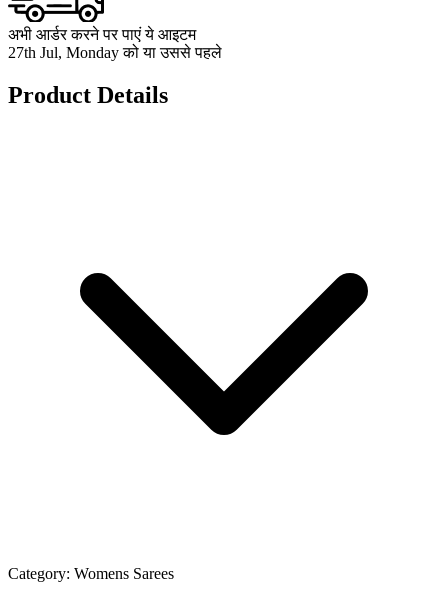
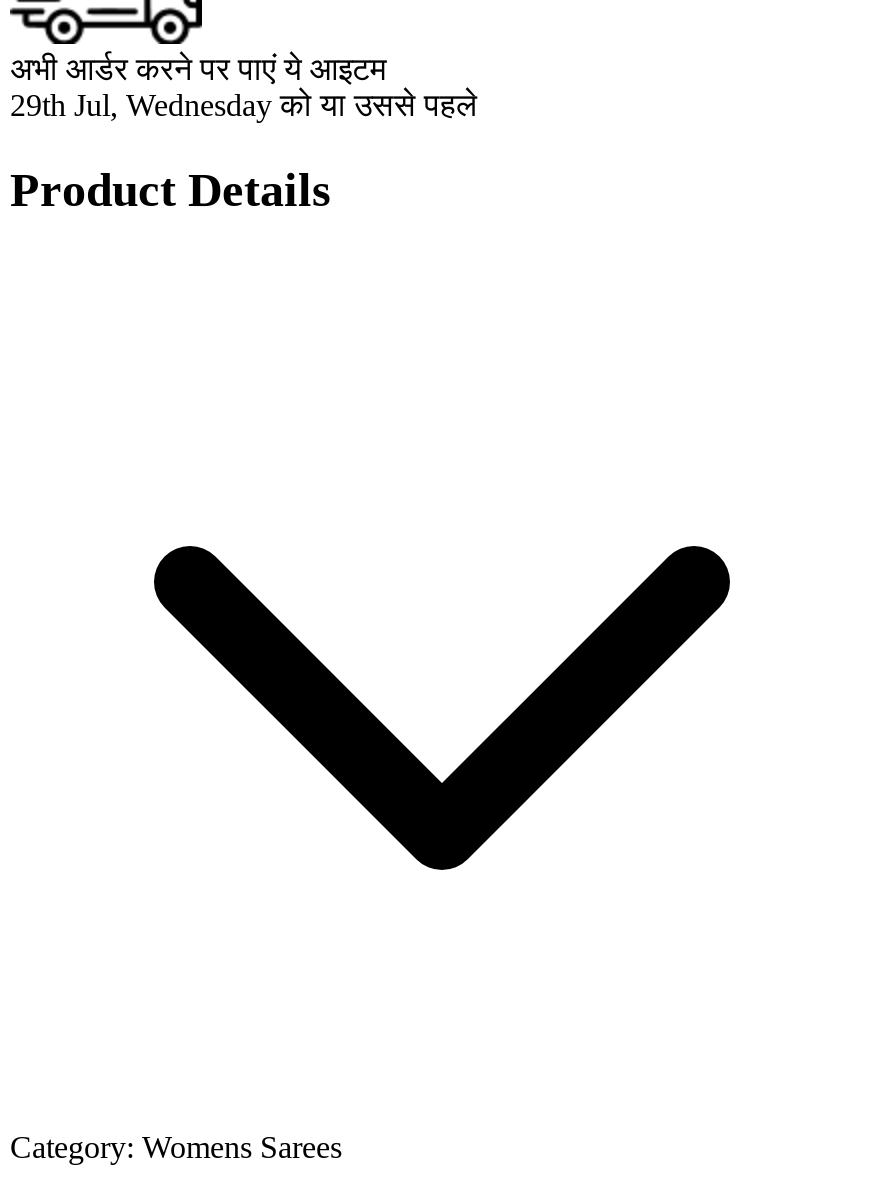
- 27th Jul, Monday को या उससे पहले
+ 29th Jul, Wednesday को या उससे पहले
